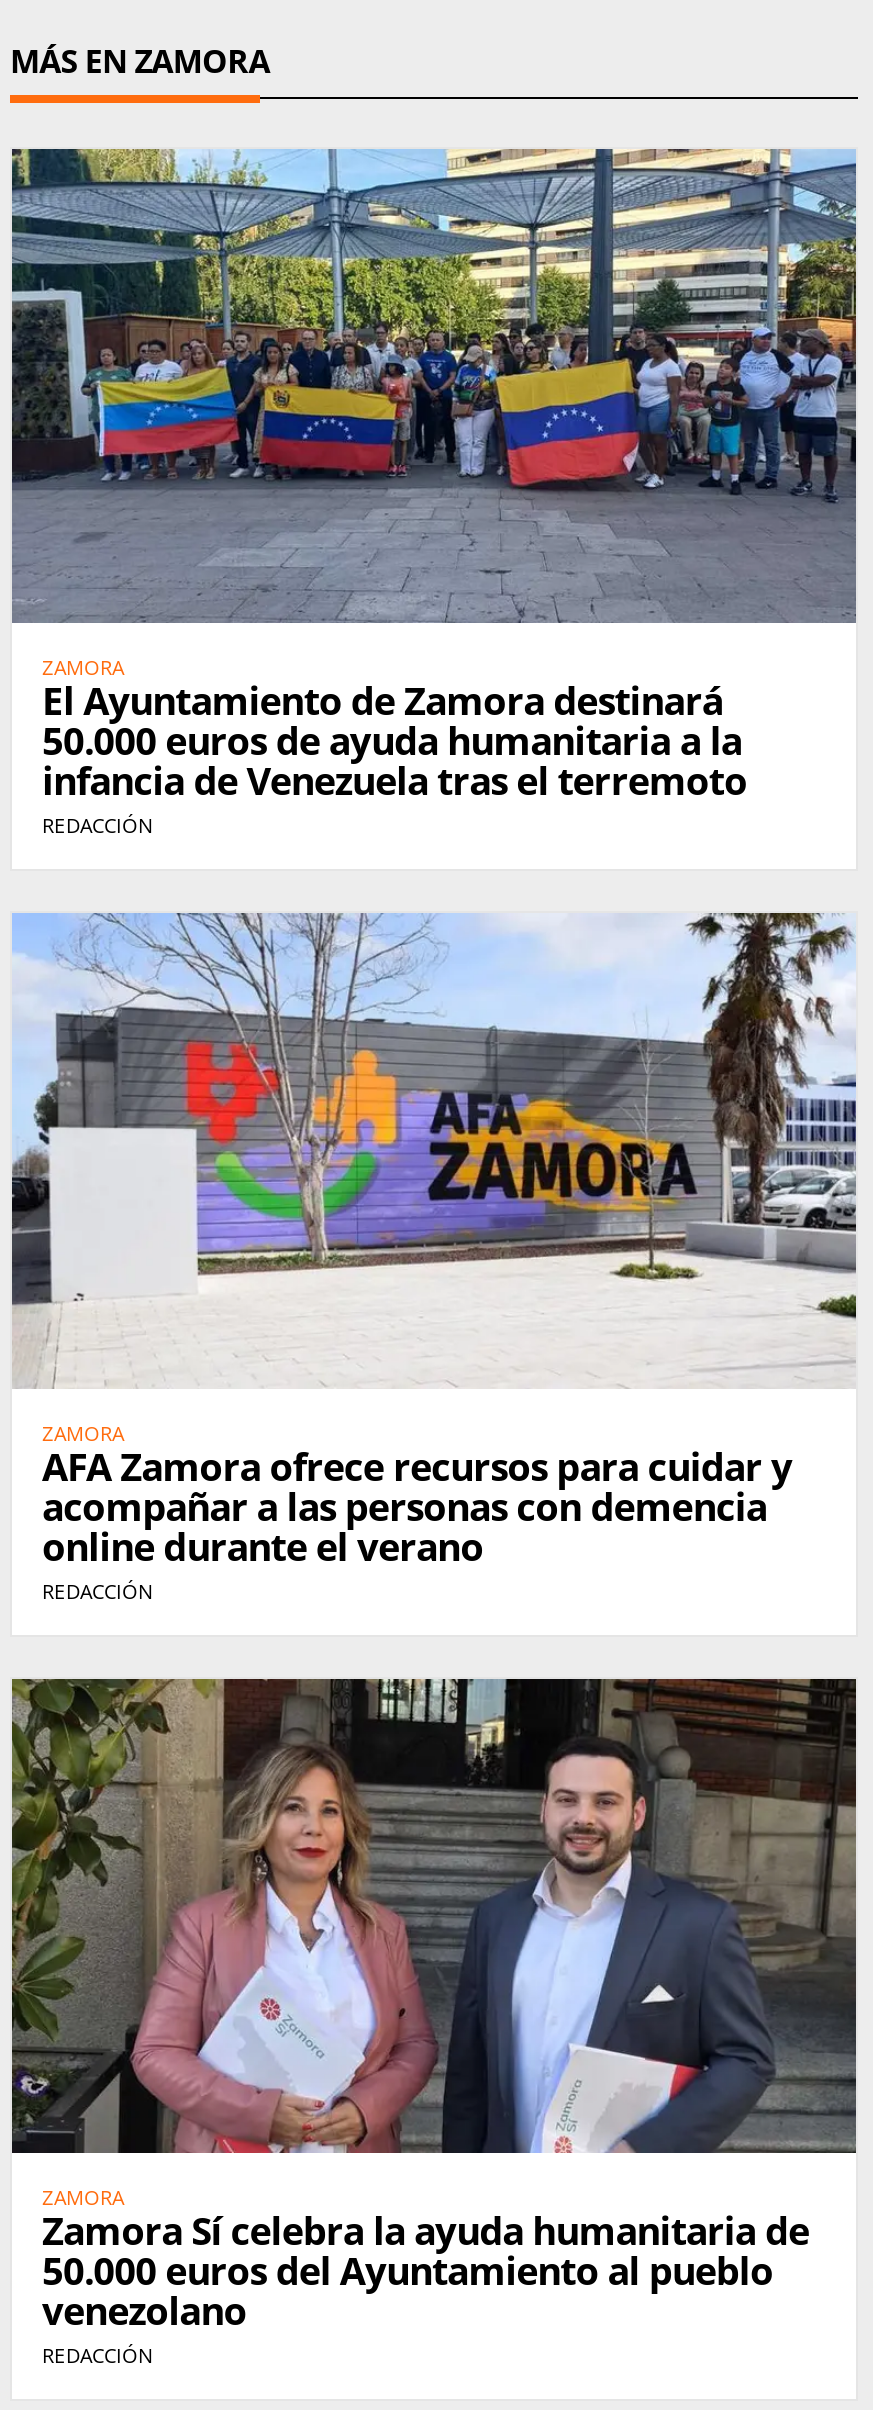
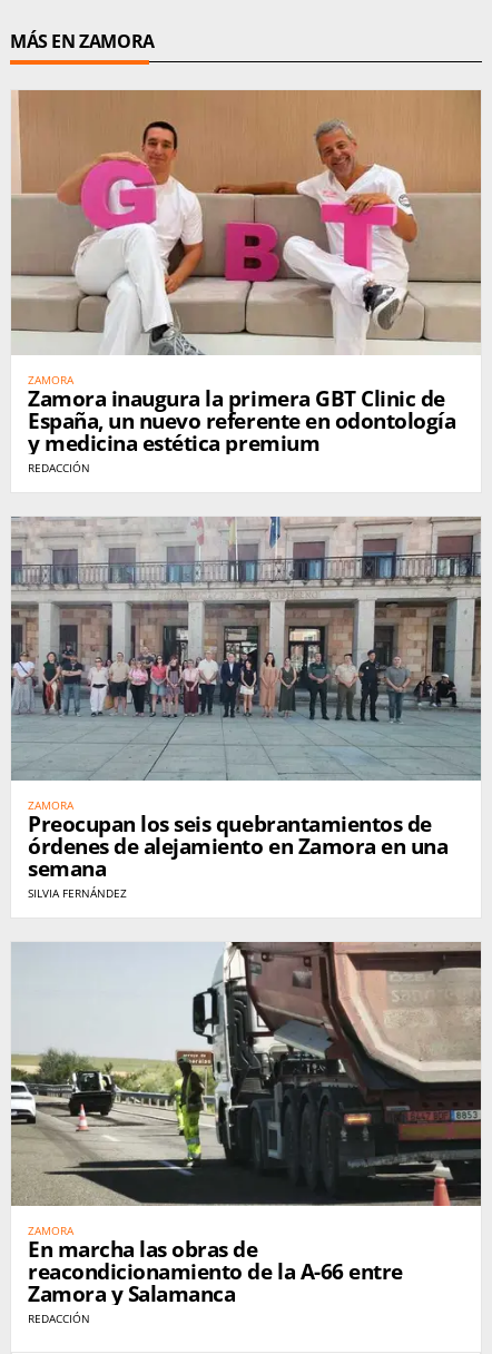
- [image]
- El Ayuntamiento de Zamora destinará
- 50.000 euros de ayuda humanitaria a la
- infancia de Venezuela tras el terremoto
+ [image]
+ Zamora inaugura la primera GBT Clinic de
+ España, un nuevo referente en odontología
+ y medicina estética premium

- [image]
- AFA Zamora ofrece recursos para cuidar y
- acompañar a las personas con demencia
- online durante el verano
- REDACCIÓN
+ [image]
+ Preocupan los seis quebrantamientos de
+ órdenes de alejamiento en Zamora en una
+ semana
+ SILVIA FERNÁNDEZ

- [image]
- Zamora Sí celebra la ayuda humanitaria de
- 50.000 euros del Ayuntamiento al pueblo
- venezolano
+ [image]
+ En marcha las obras de
+ reacondicionamiento de la A-66 entre
+ Zamora y Salamanca
